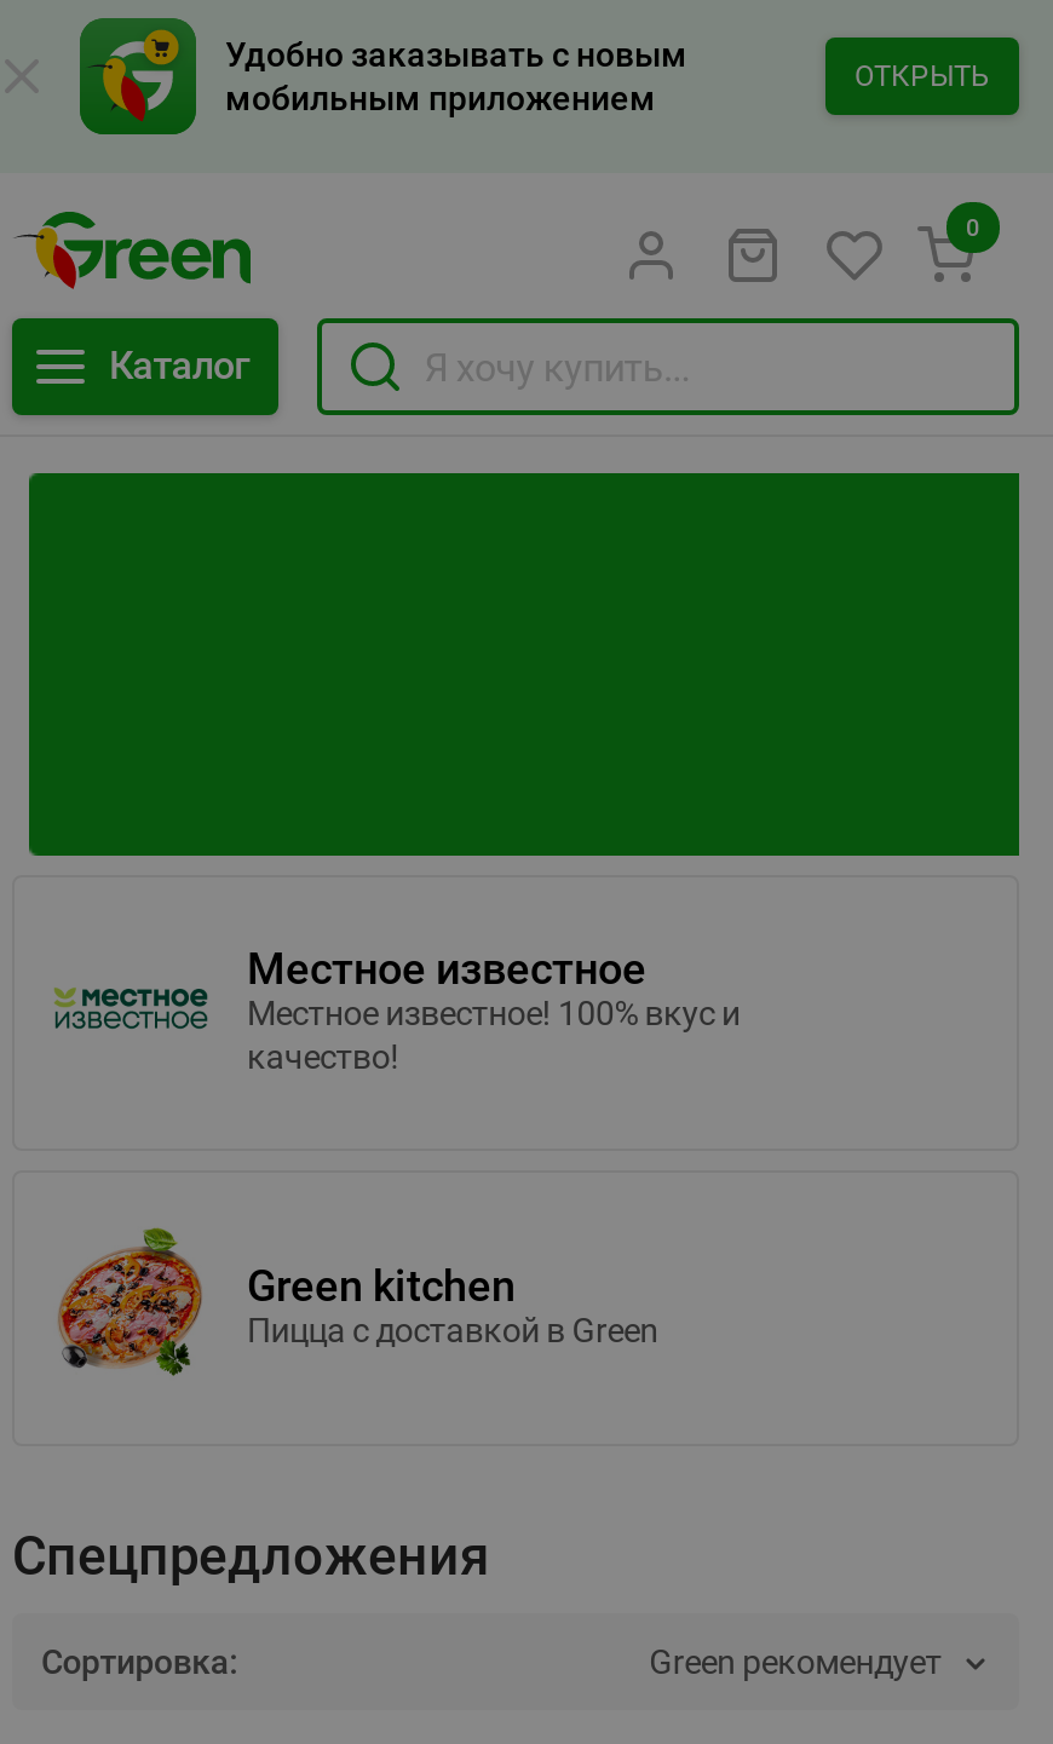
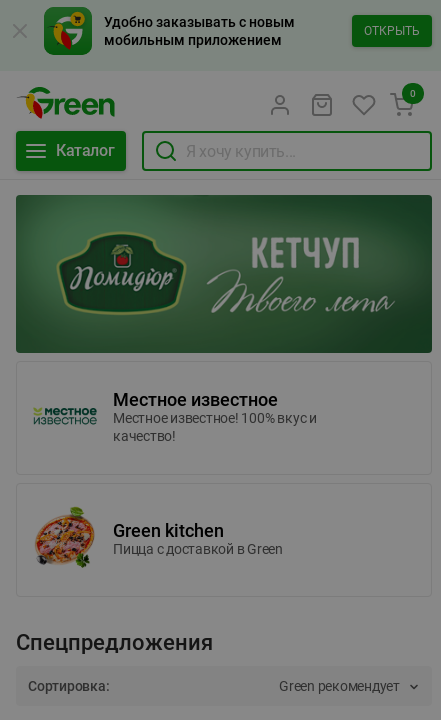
+ [image]
